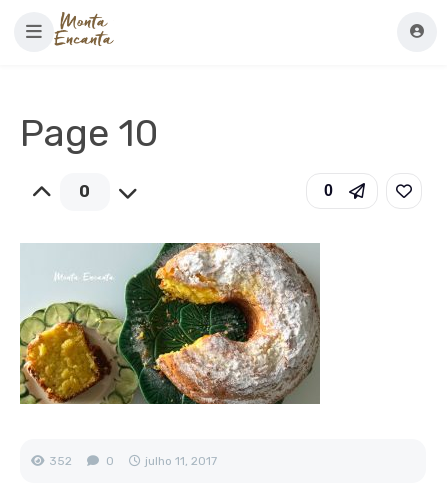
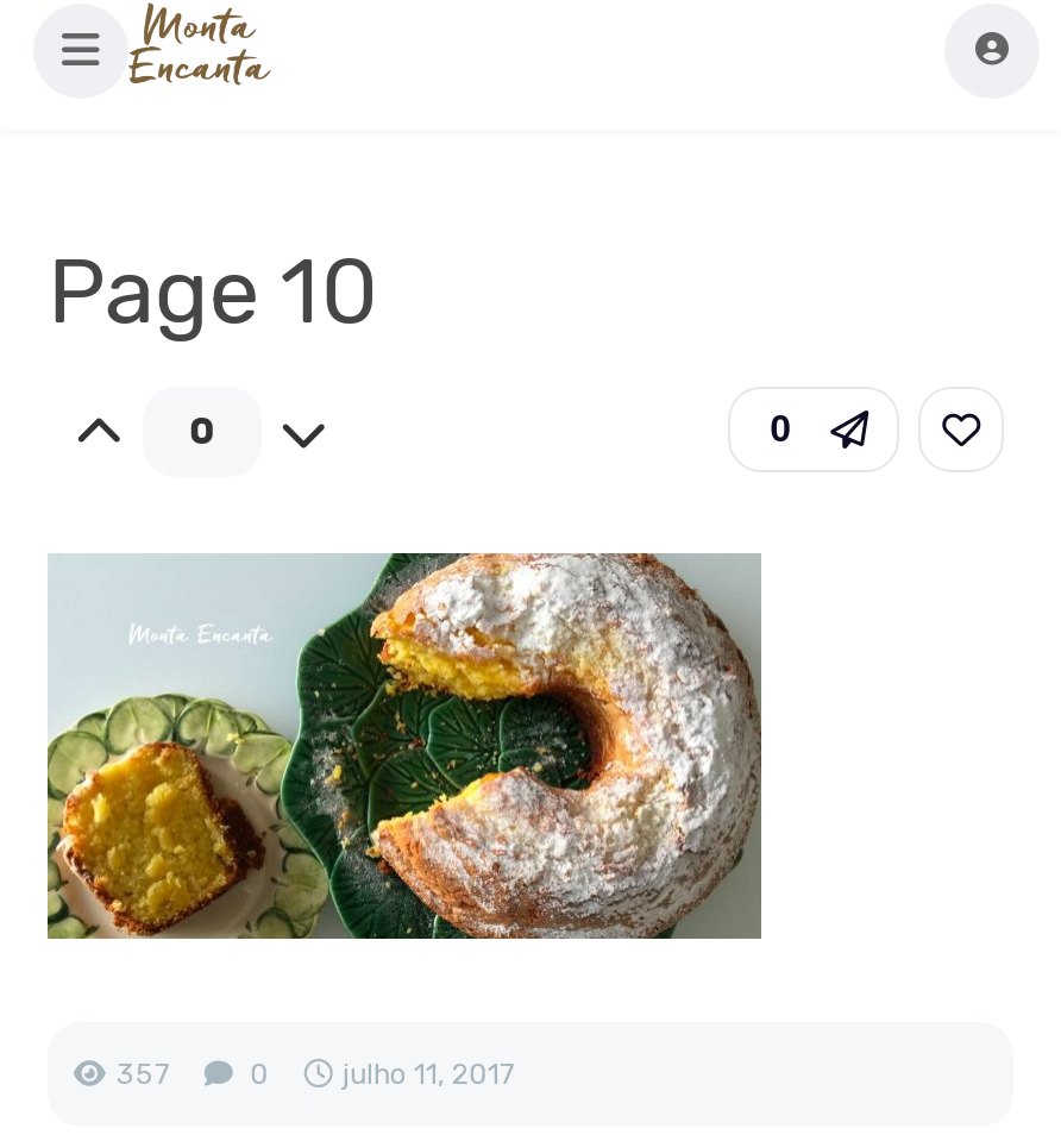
- 352
+ 357
